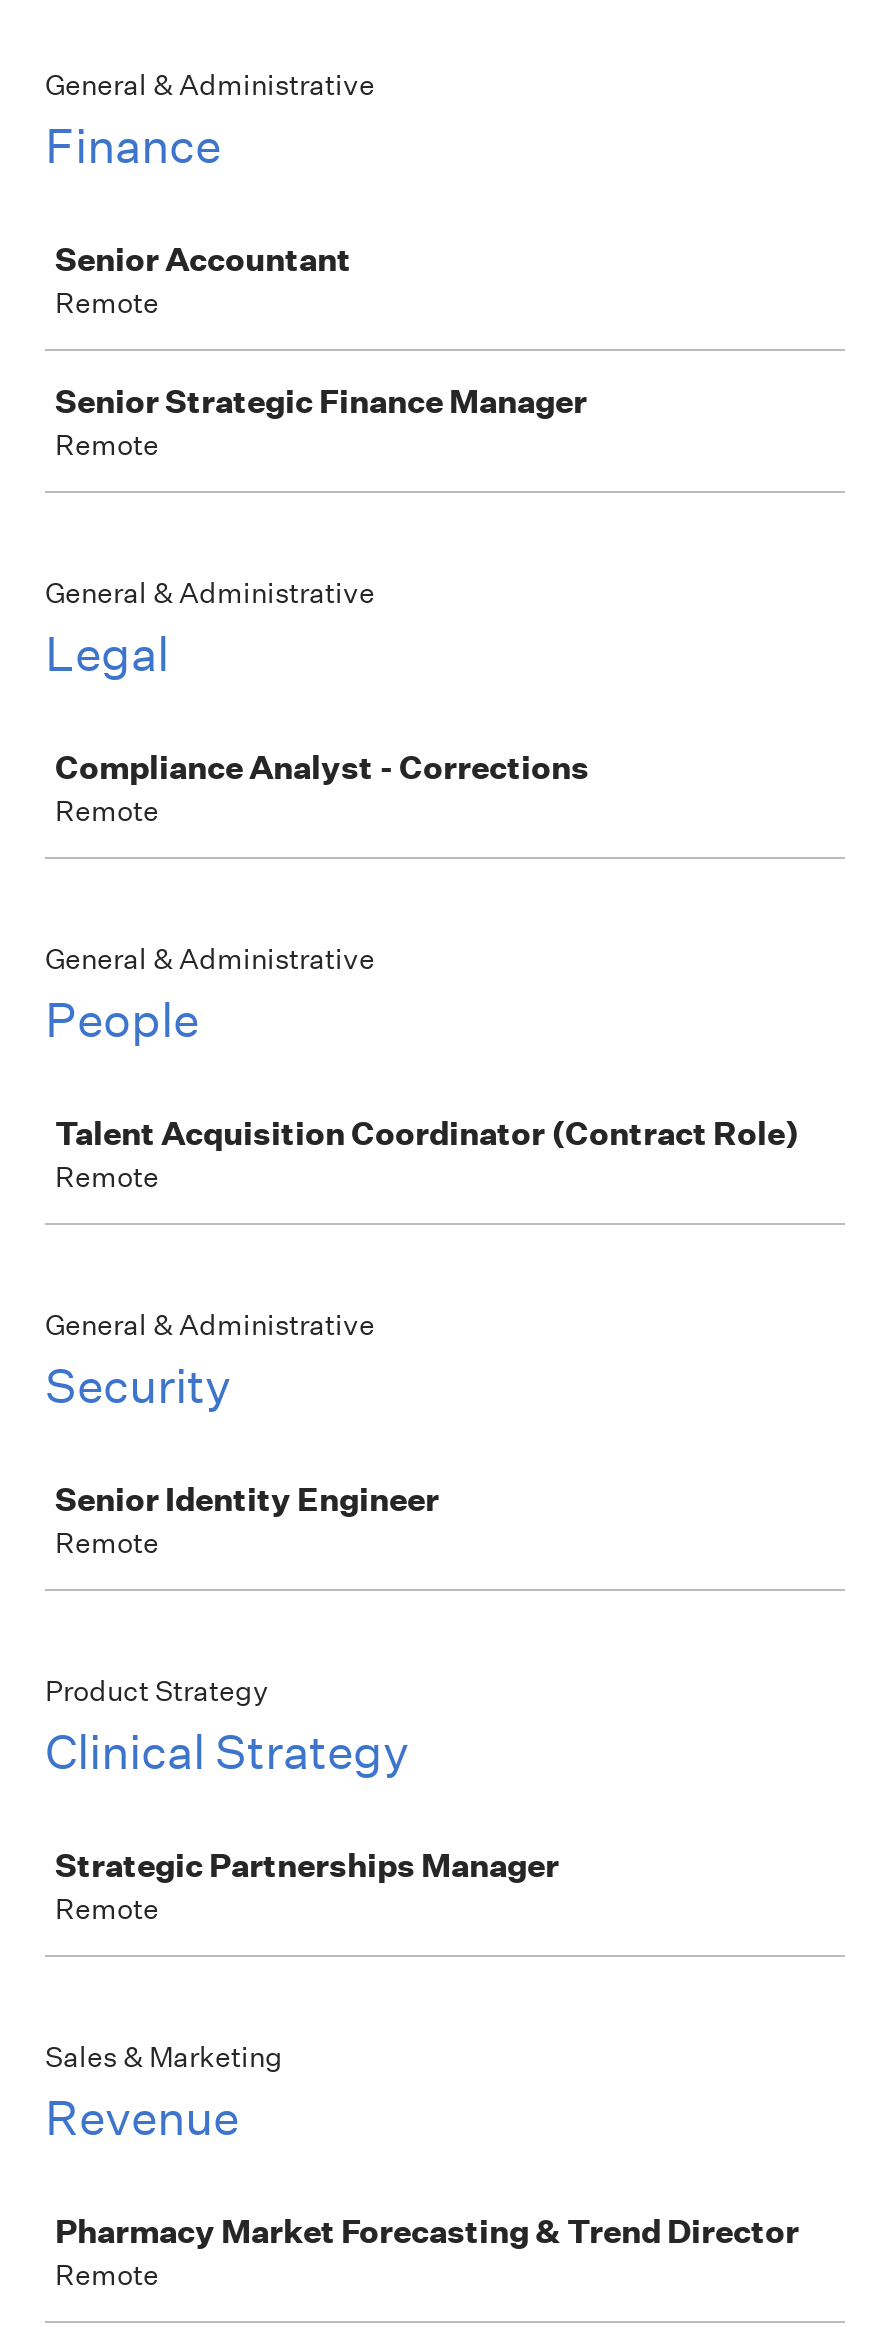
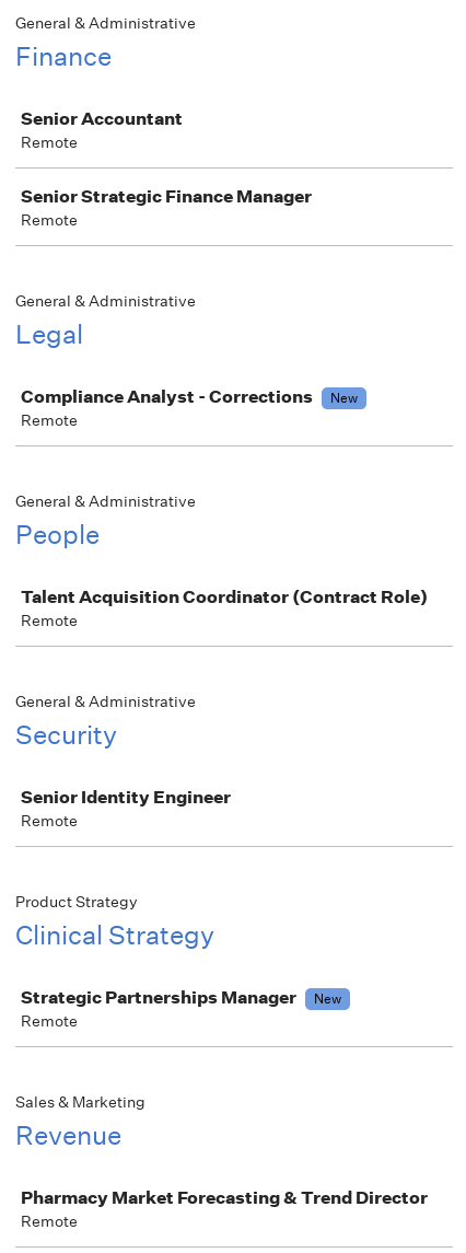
+ New

+ New
